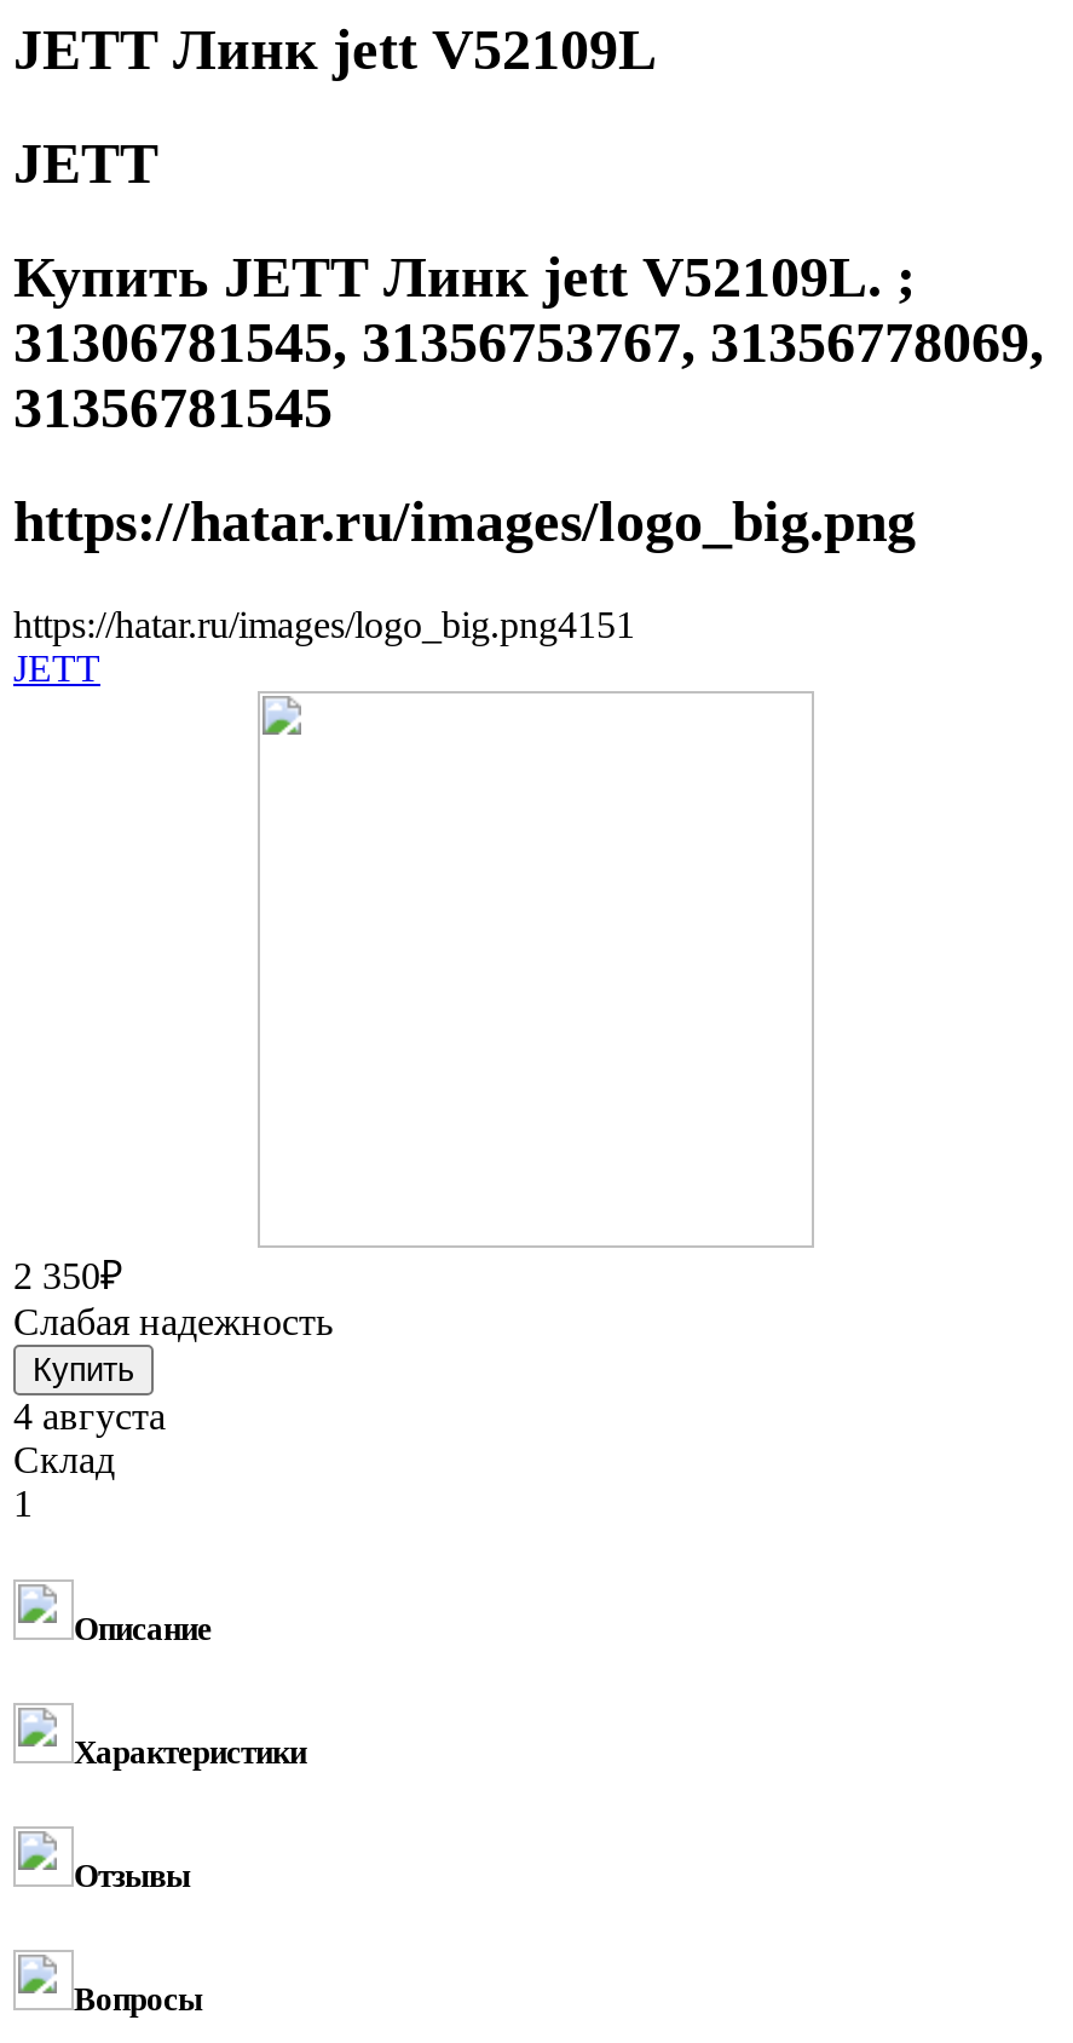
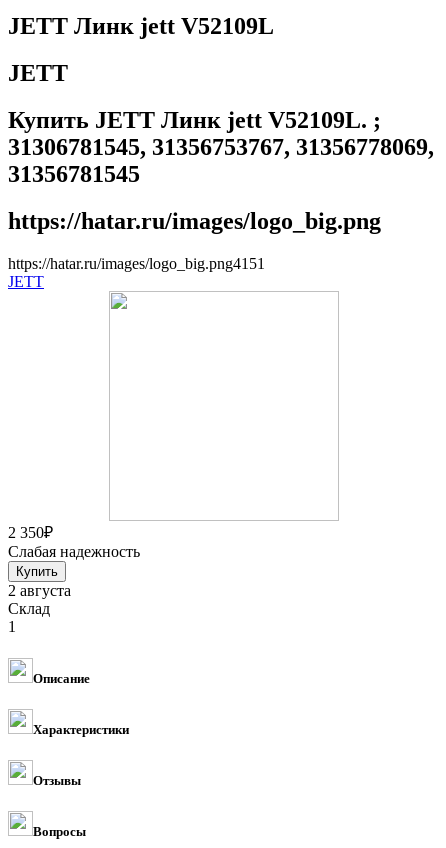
- 4 августа
+ 2 августа
